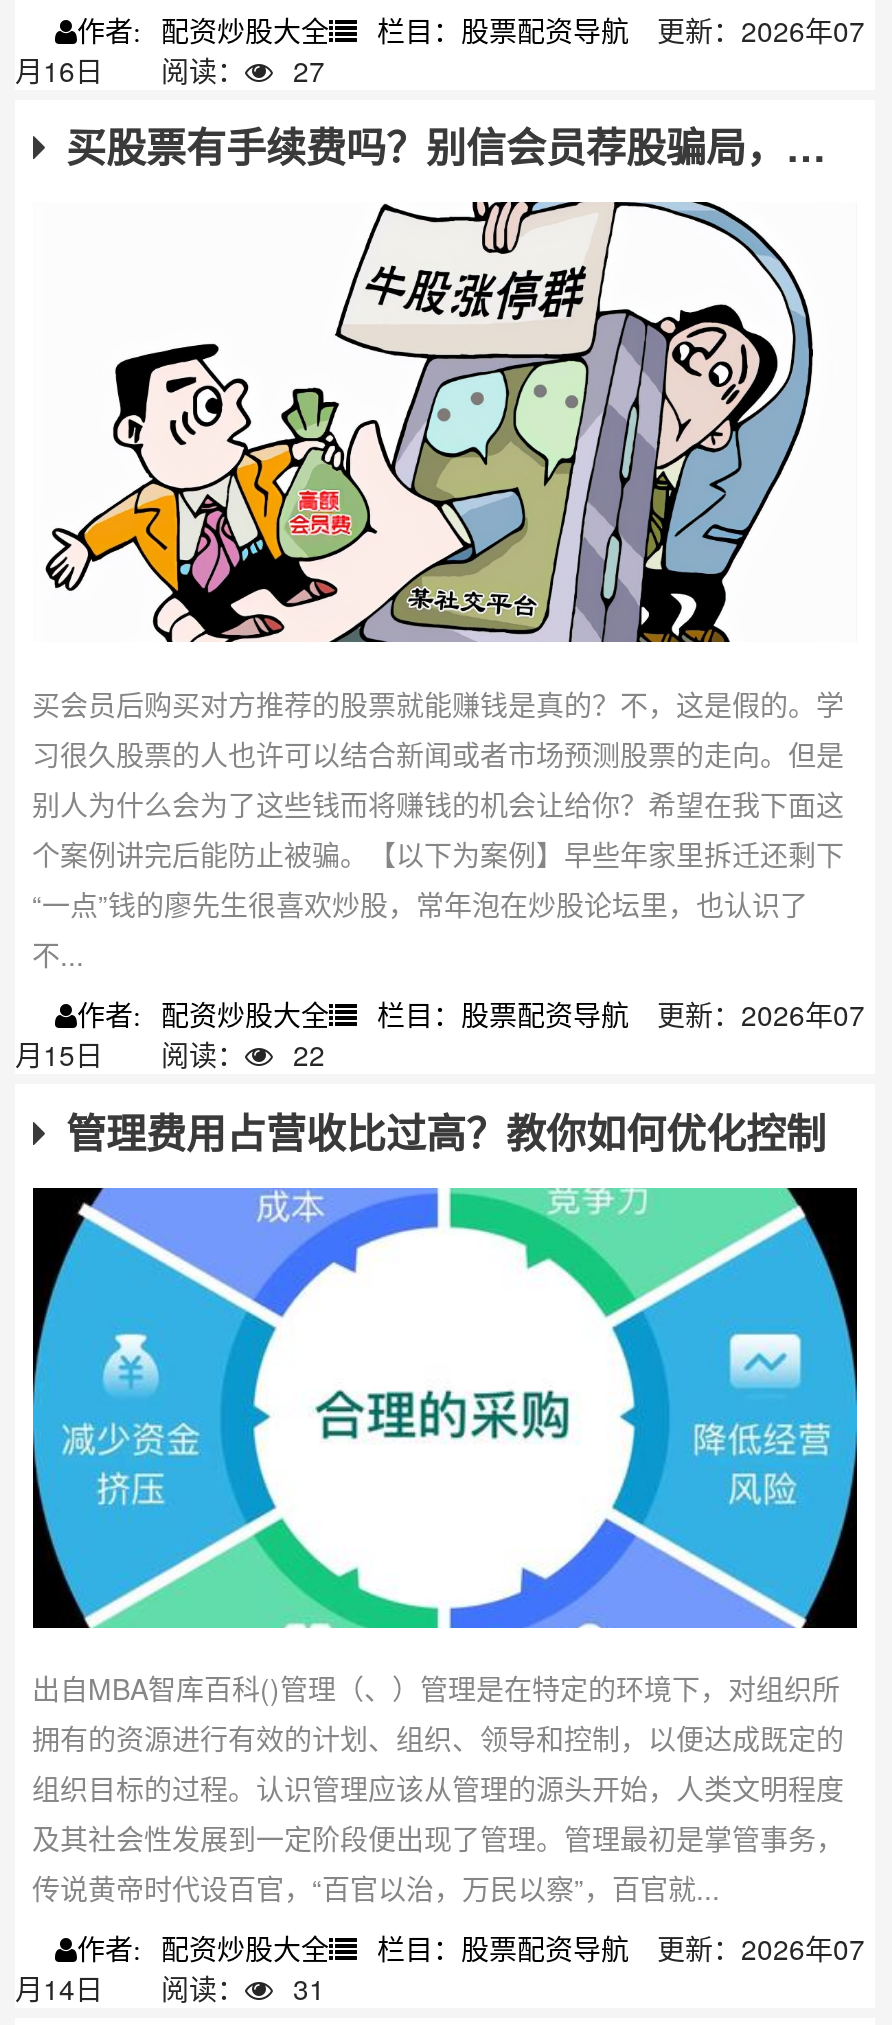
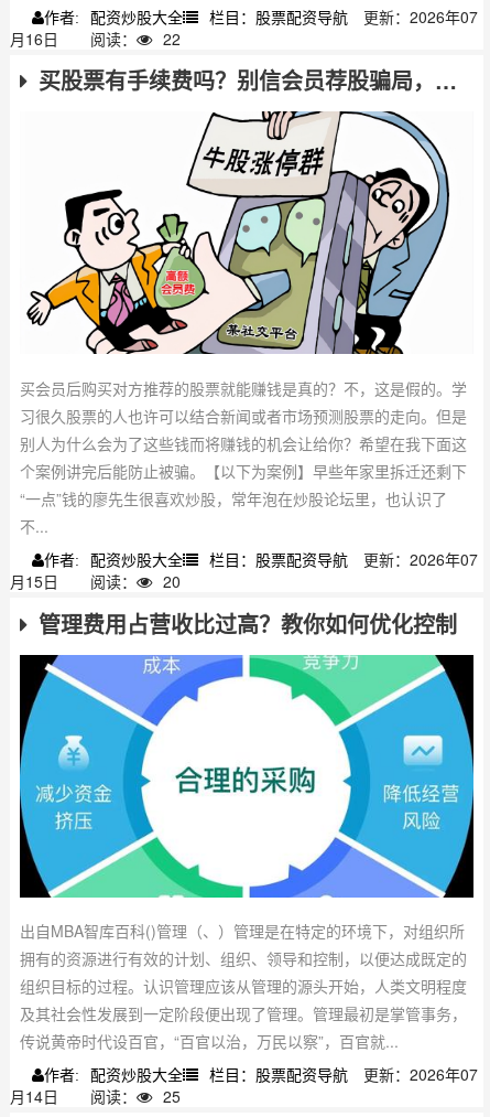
- 月16日 阅读： 27
+ 月16日 阅读： 22

- 月15日 阅读： 22
+ 月15日 阅读： 20

- 月14日 阅读： 31
+ 月14日 阅读： 25
